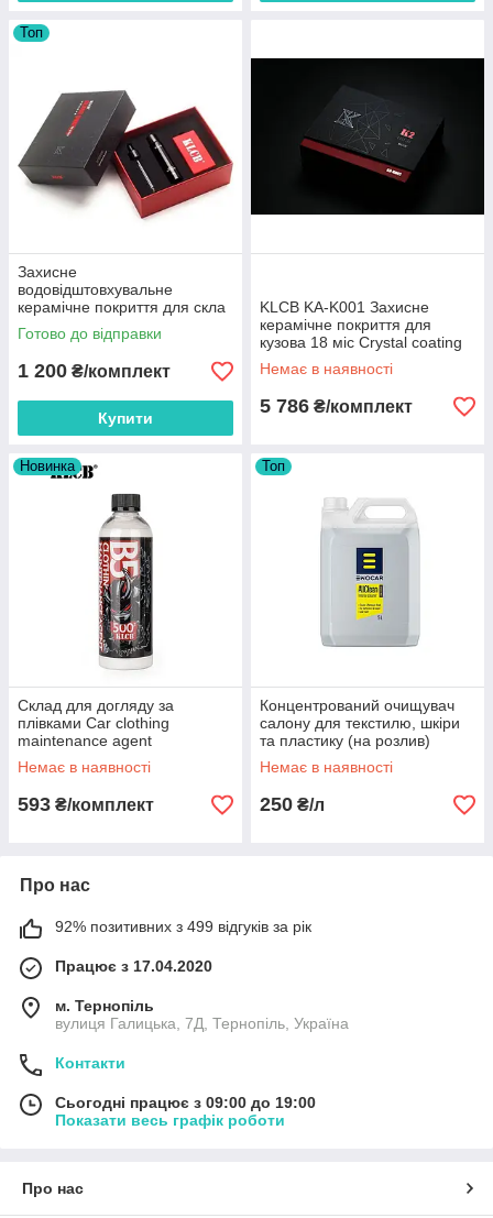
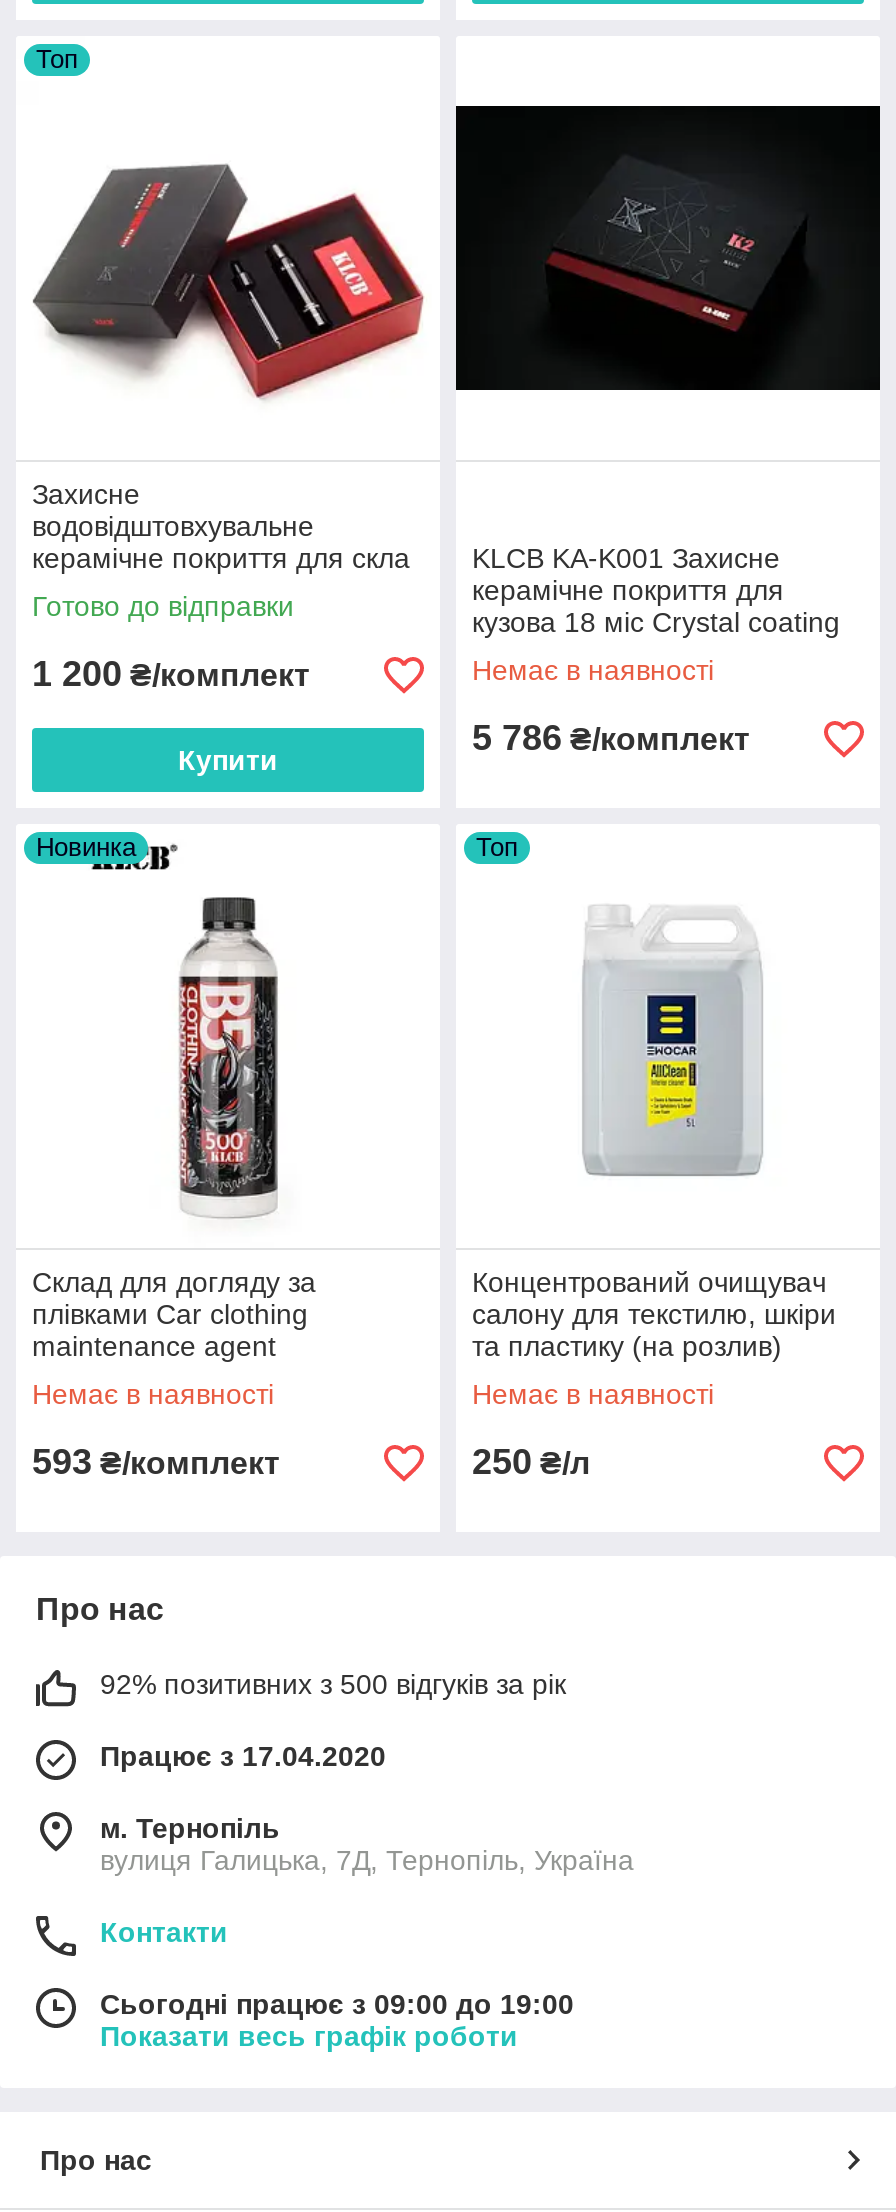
- 92% позитивних з 499 відгуків за рік
+ 92% позитивних з 500 відгуків за рік
